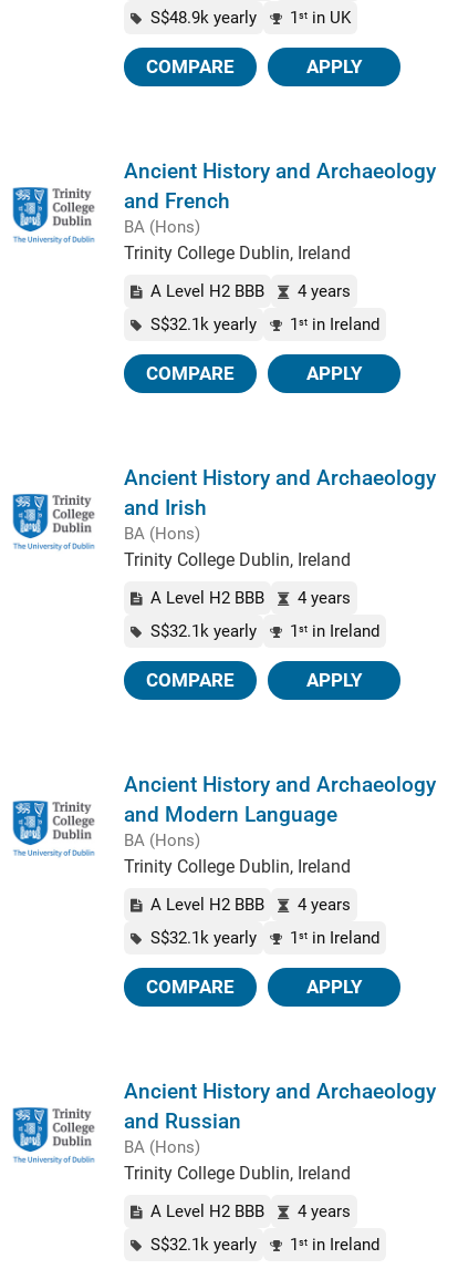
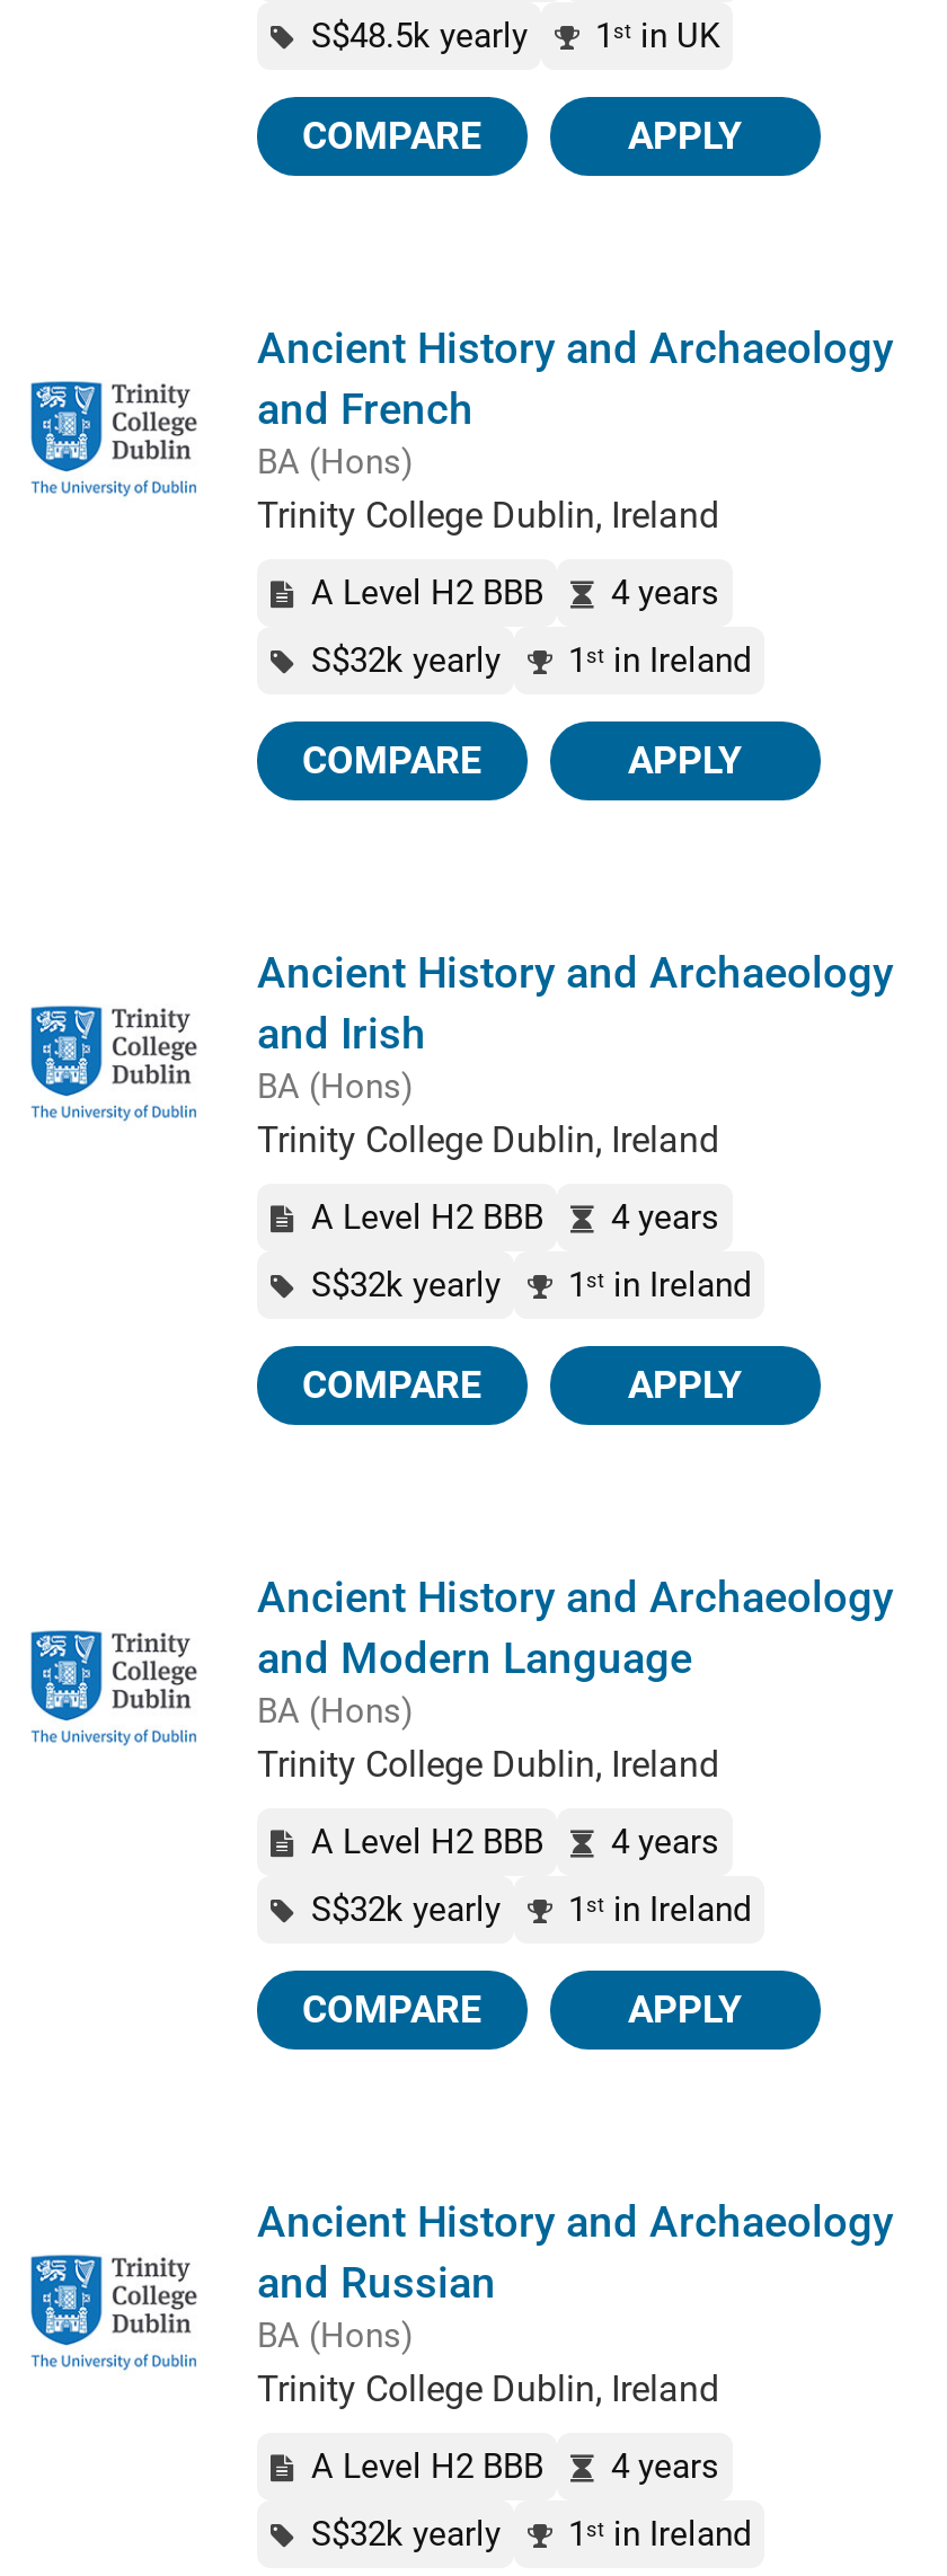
- S$48.9k yearly 1st in UK
+ S$48.5k yearly 1st in UK

- S$32.1k yearly 1st in Ireland
+ S$32k yearly 1st in Ireland

- S$32.1k yearly 1st in Ireland
+ S$32k yearly 1st in Ireland

- S$32.1k yearly 1st in Ireland
+ S$32k yearly 1st in Ireland

- S$32.1k yearly 1st in Ireland
+ S$32k yearly 1st in Ireland
